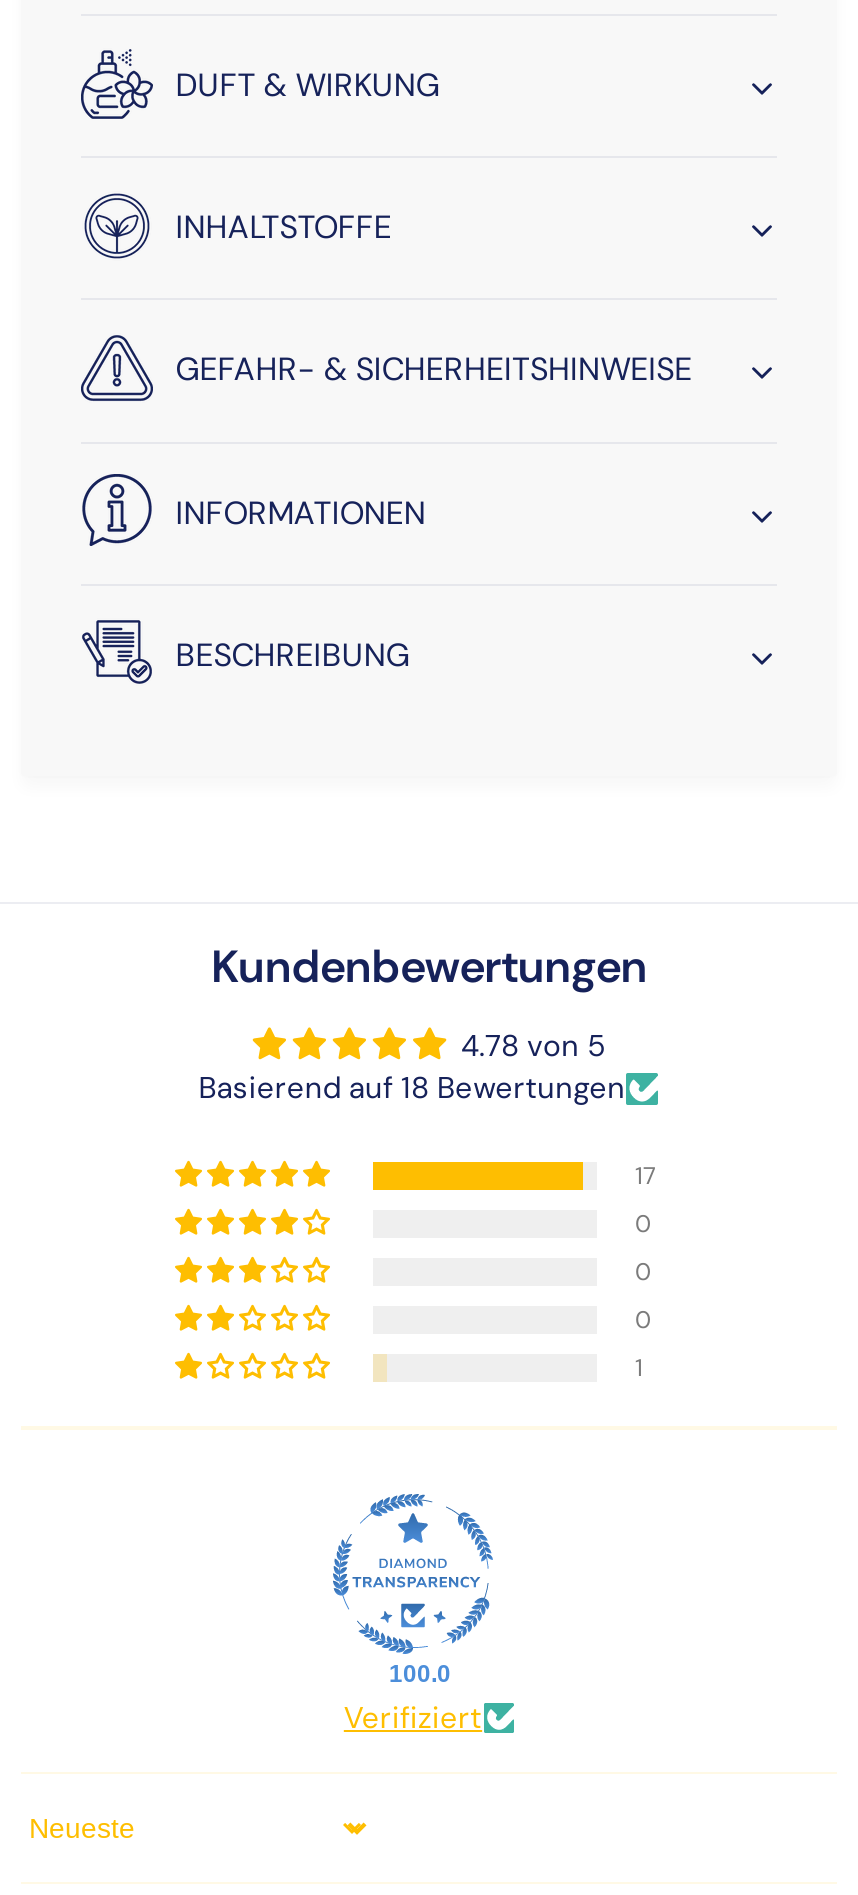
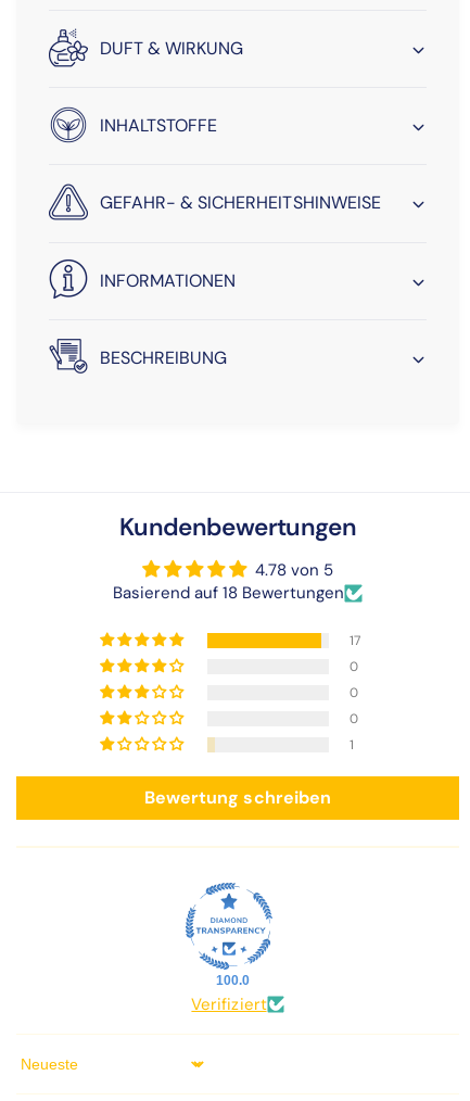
+ Bewertung schreiben
